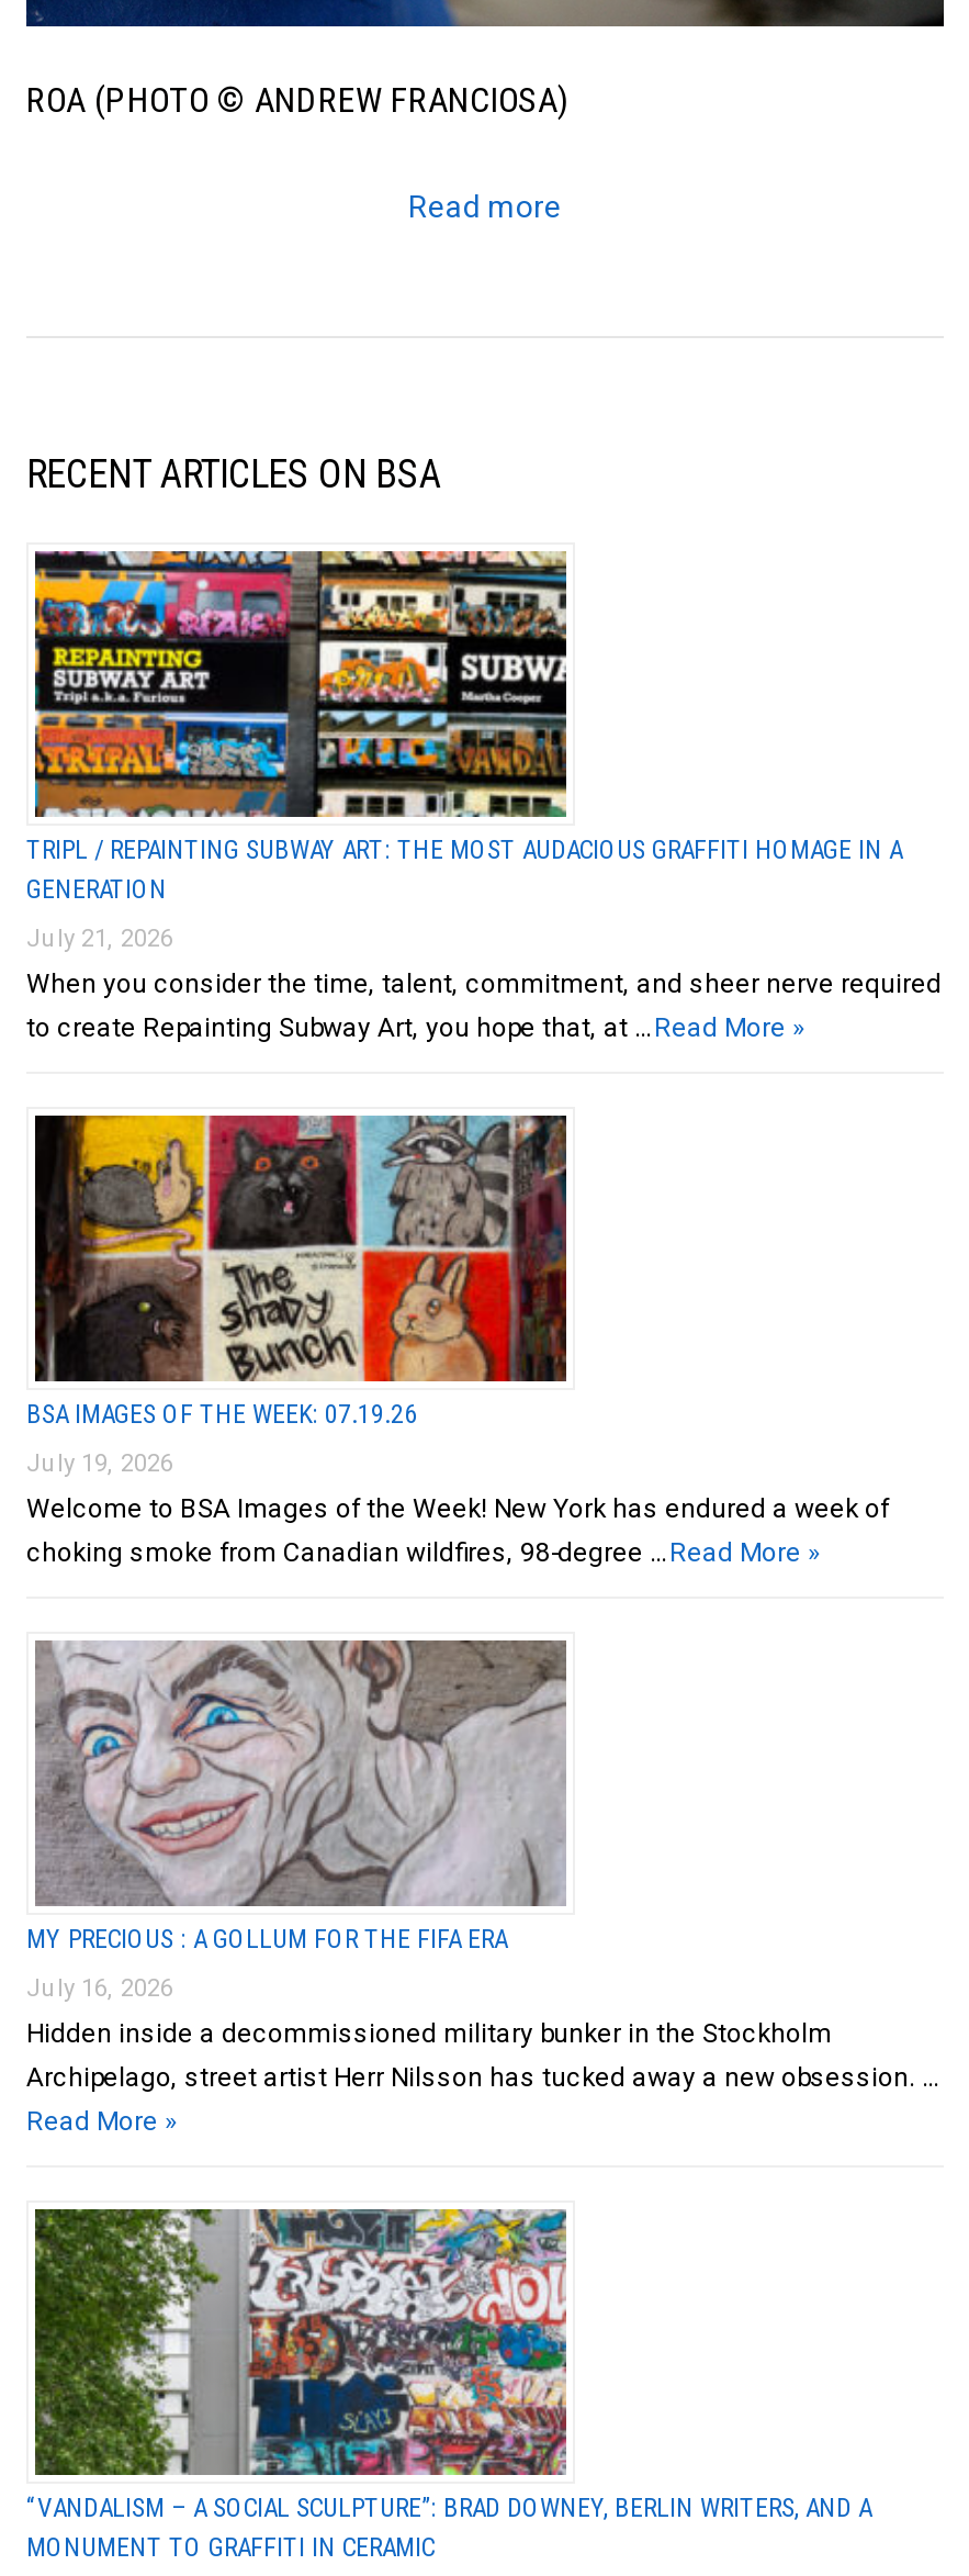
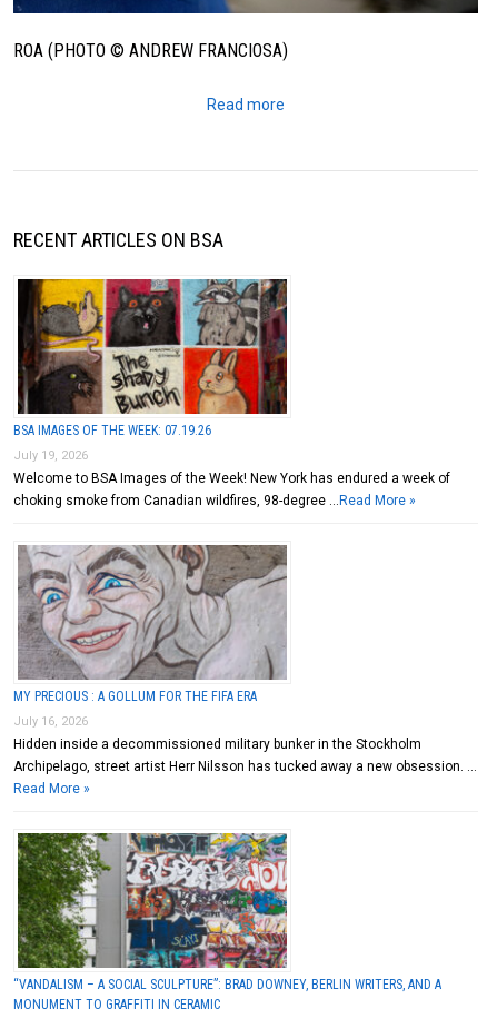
- [image]
- TRIPL / REPAINTING SUBWAY ART: THE MOST AUDACIOUS GRAFFITI HOMAGE IN A
- GENERATION
- July 21, 2026
- When you consider the time, talent, commitment, and sheer nerve required
- to create Repainting Subway Art, you hope that, at … Read More »
